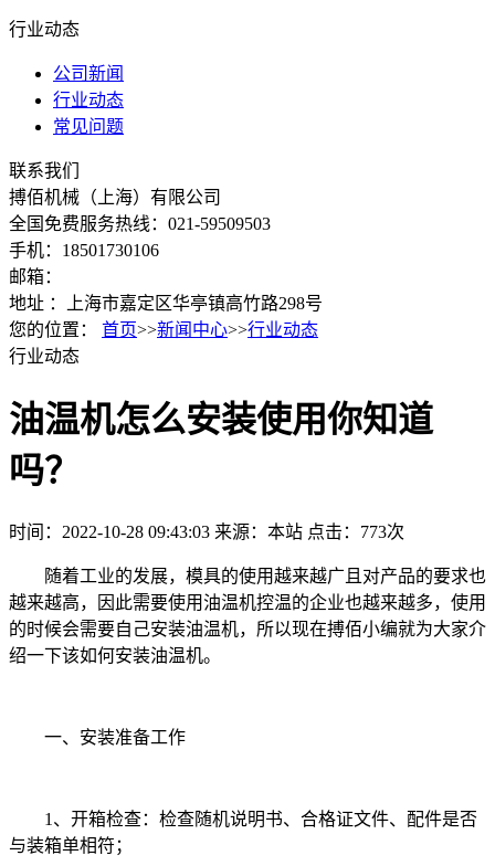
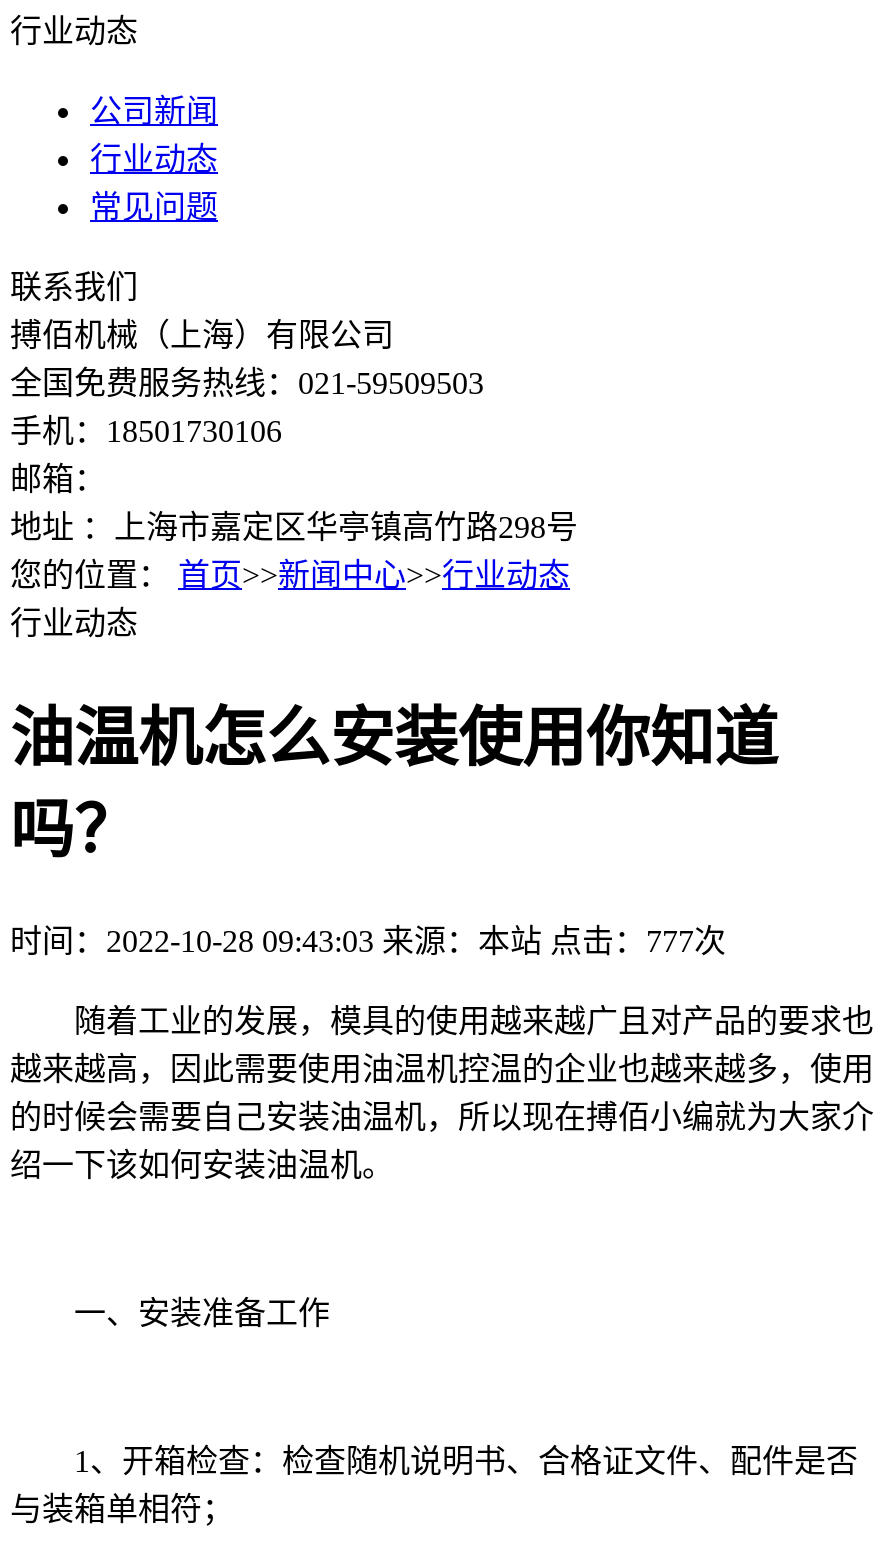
- 时间：2022-10-28 09:43:03 来源：本站 点击：773次
+ 时间：2022-10-28 09:43:03 来源：本站 点击：777次
